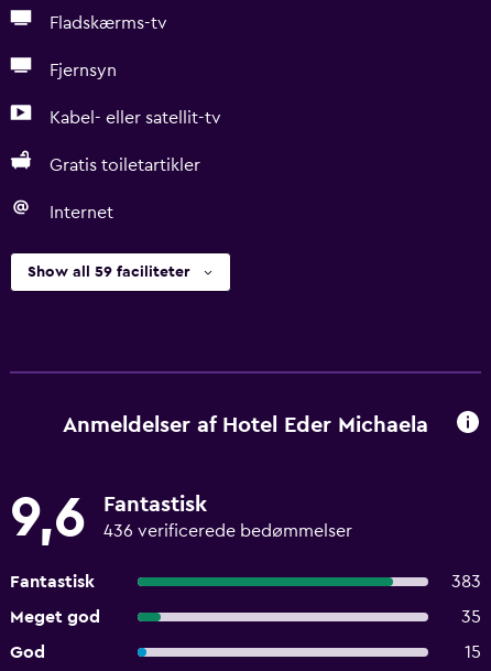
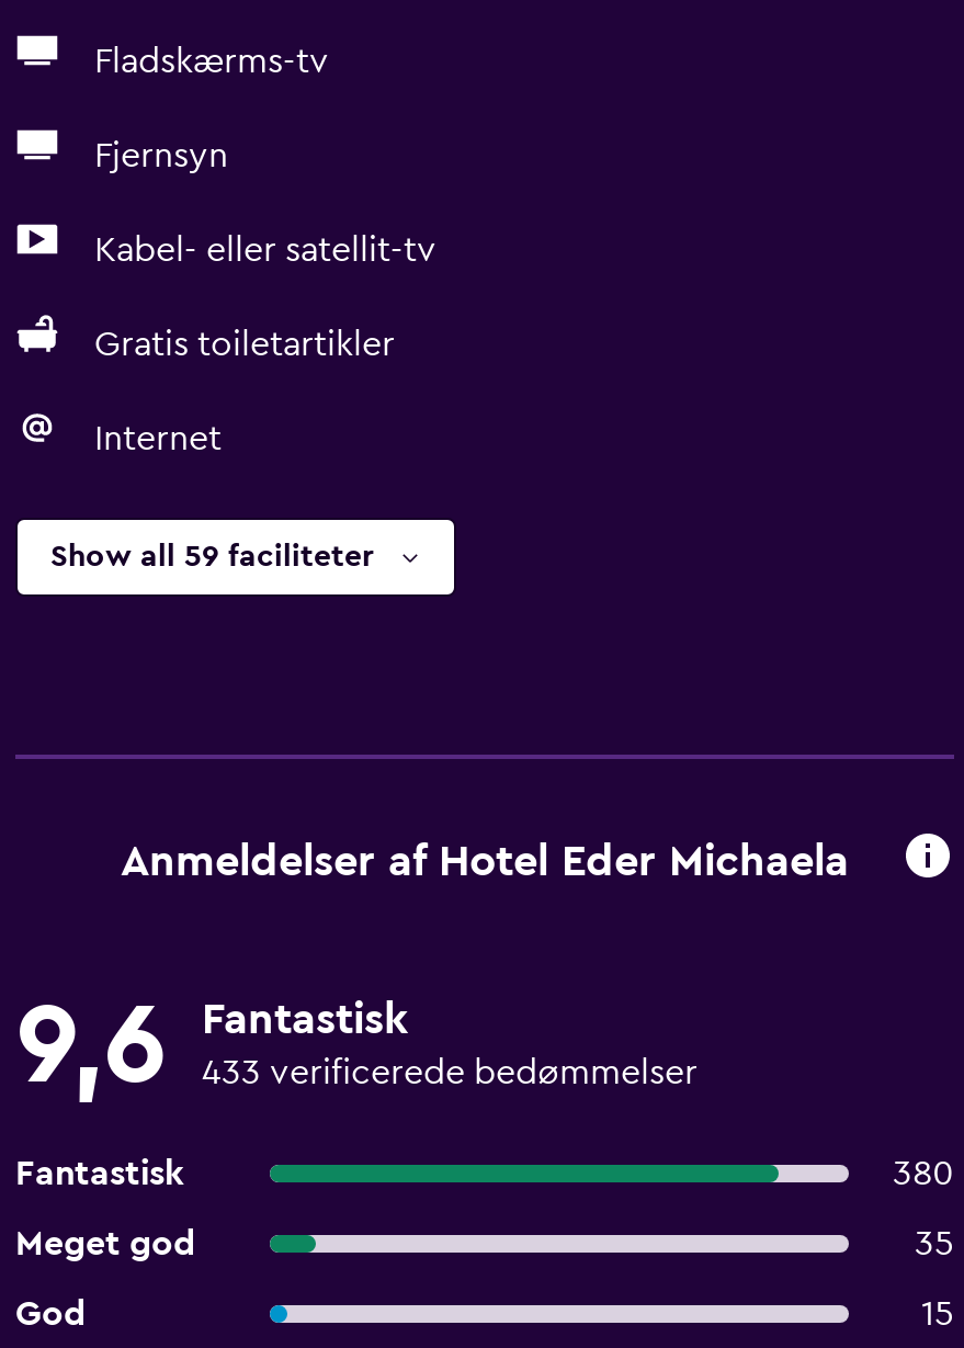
- 436 verificerede bedømmelser
+ 433 verificerede bedømmelser

- 383
+ 380
